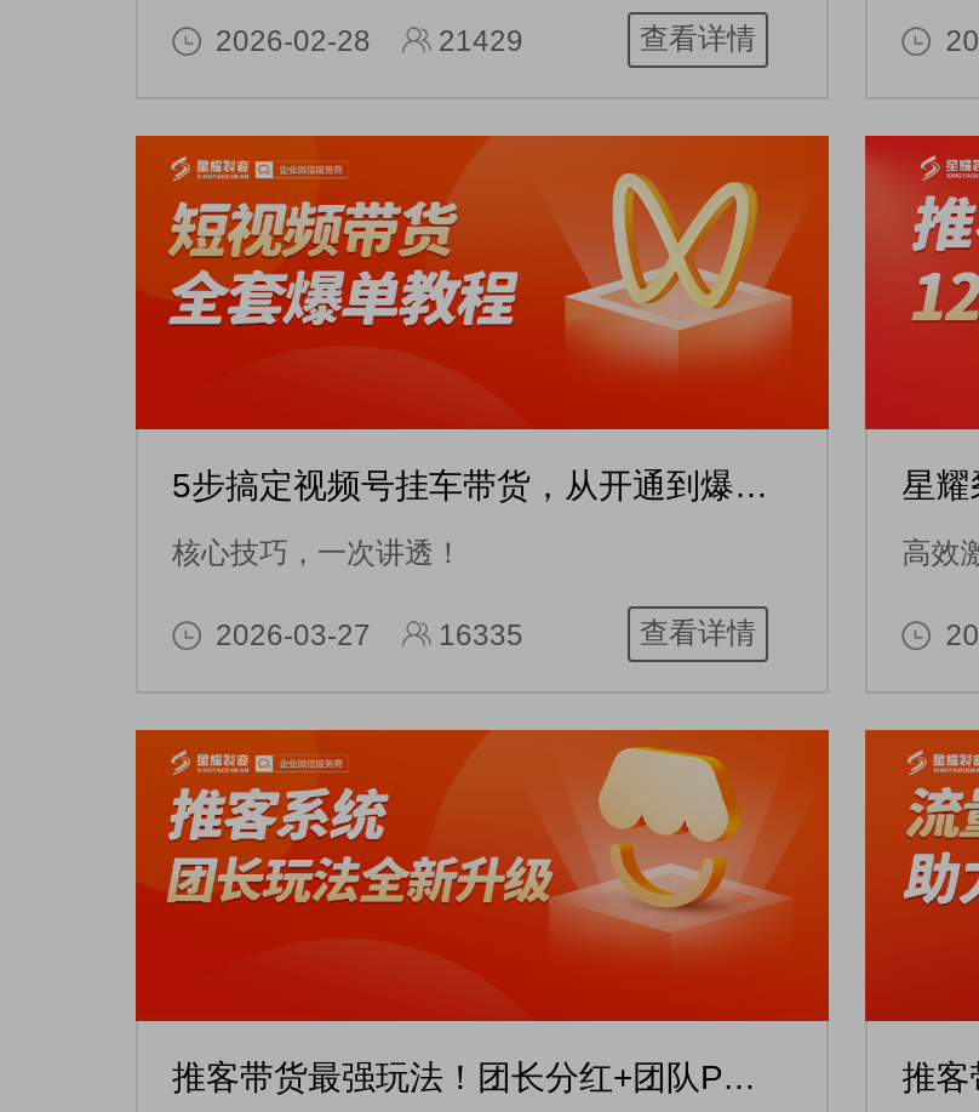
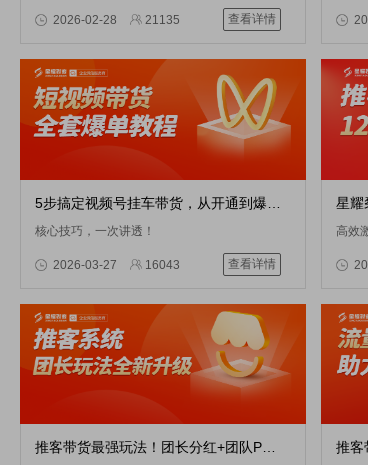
- 2026-02-28 21429
+ 2026-02-28 21135

- 2026-03-27 16335
+ 2026-03-27 16043
